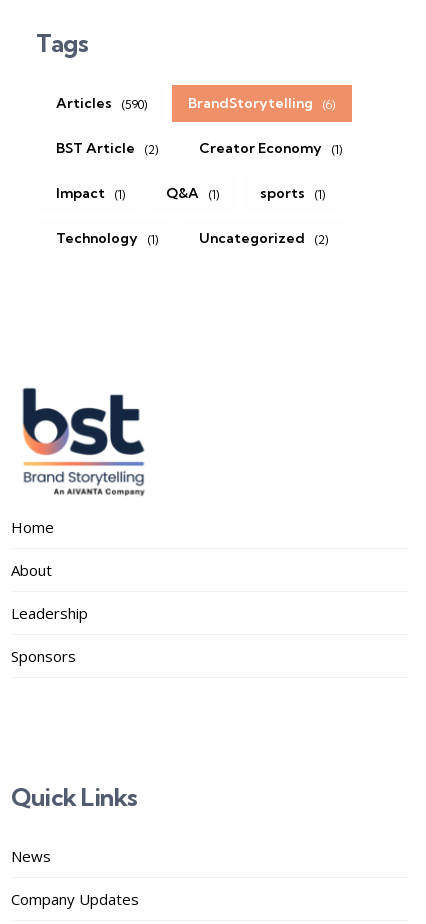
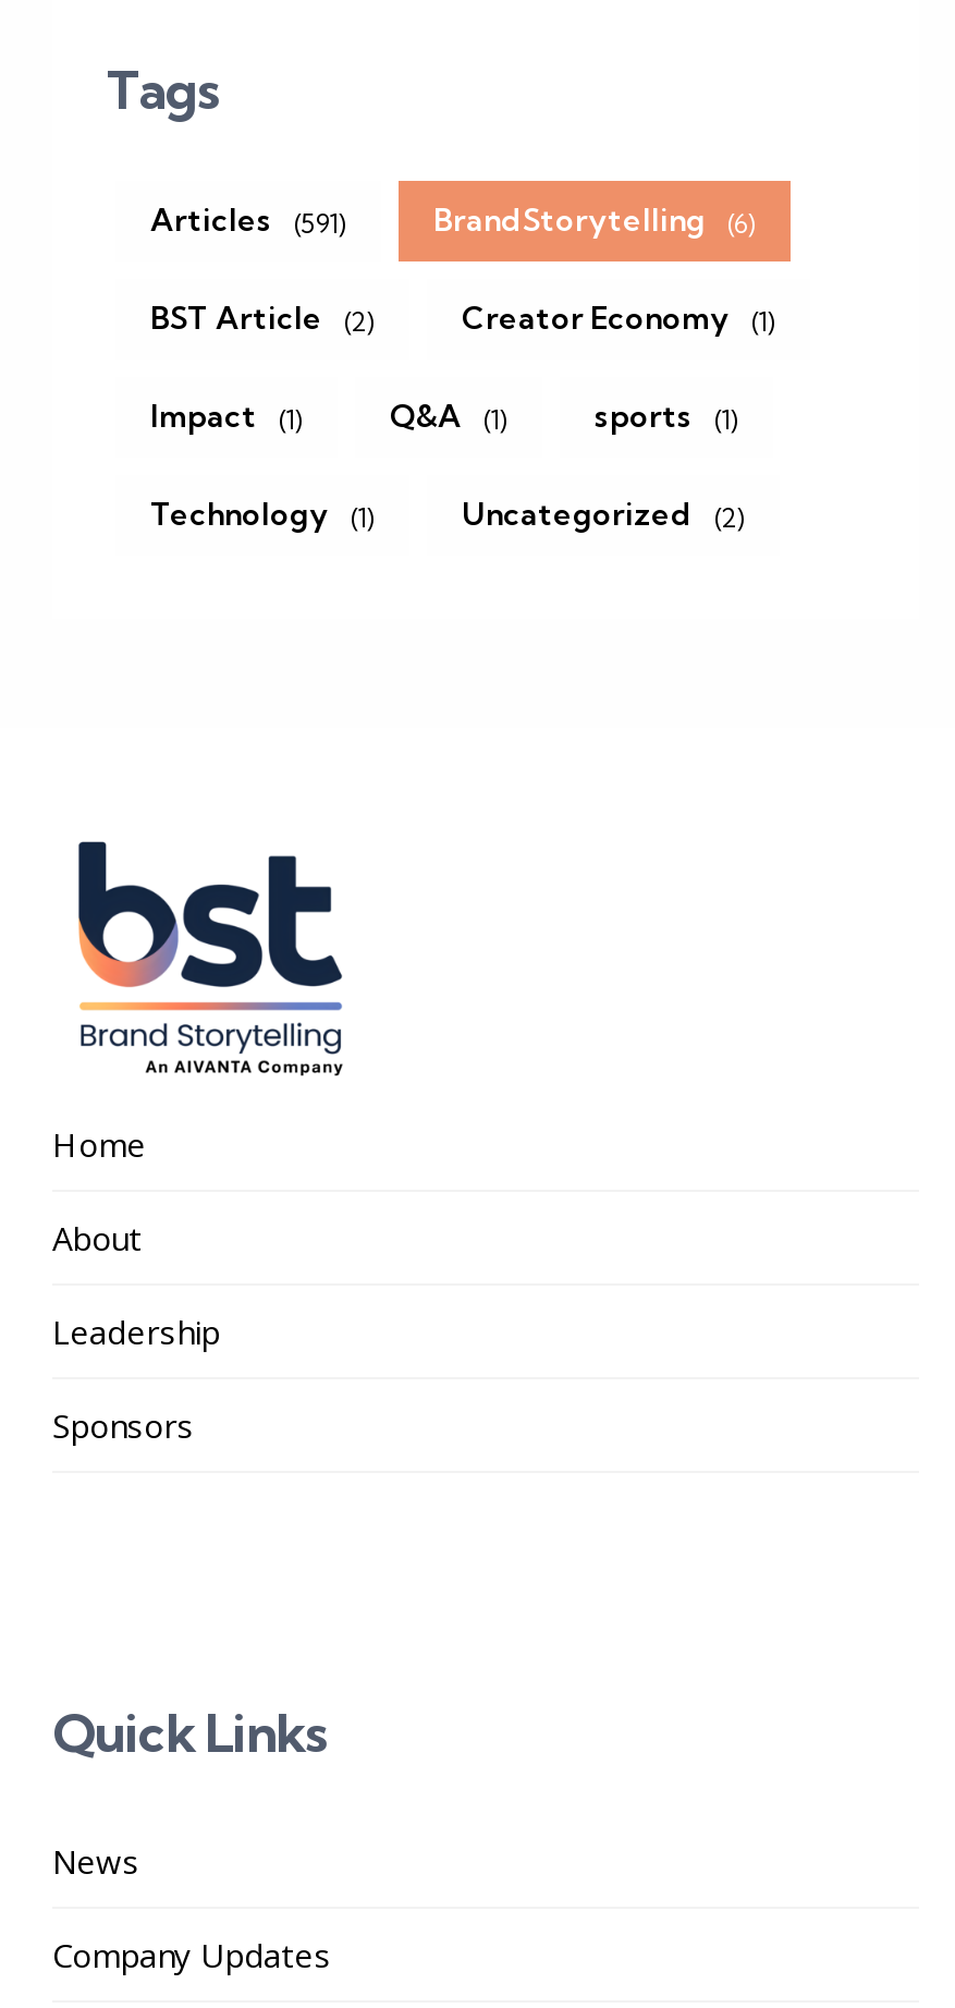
- Articles (590)
+ Articles (591)
